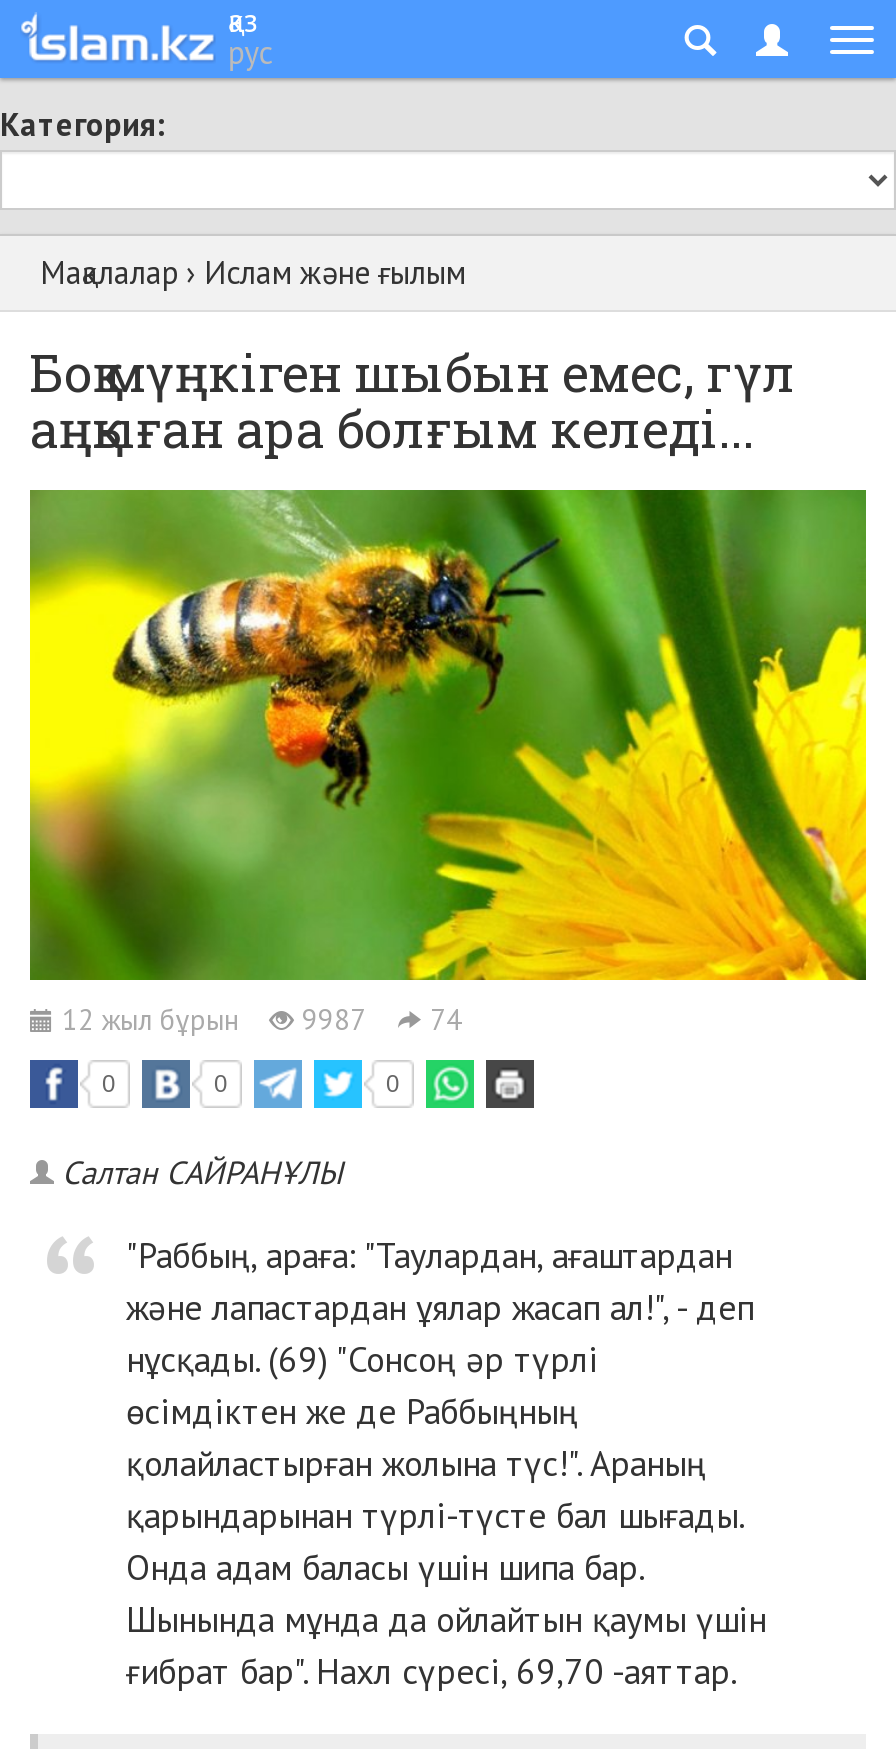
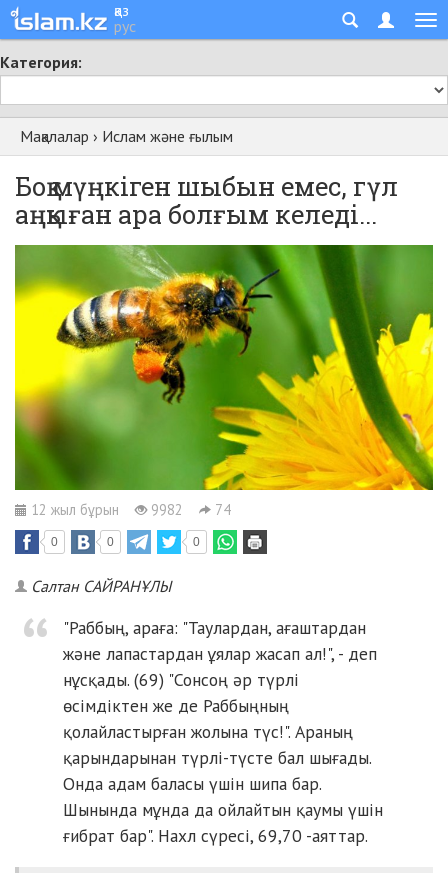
- 12 жыл бұрын 9987 74
+ 12 жыл бұрын 9982 74
